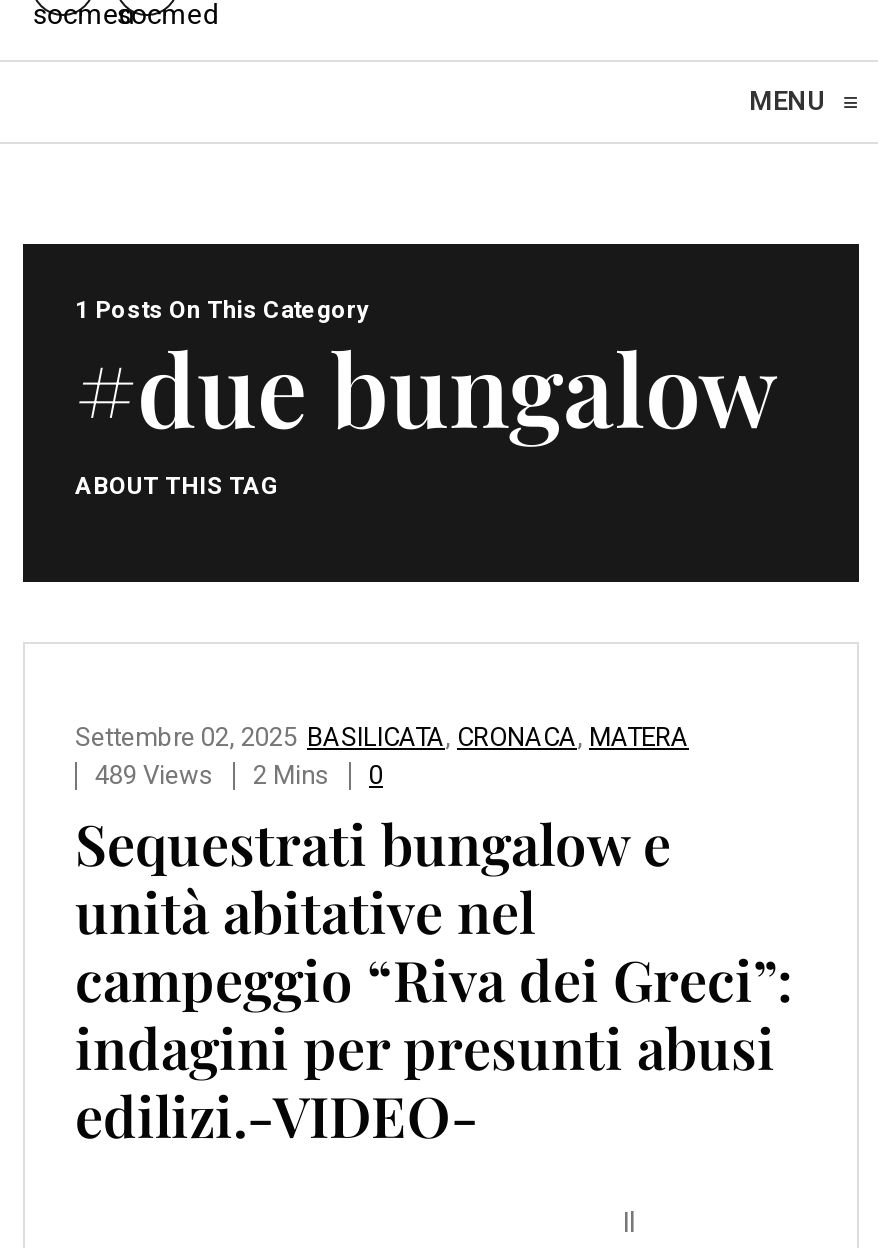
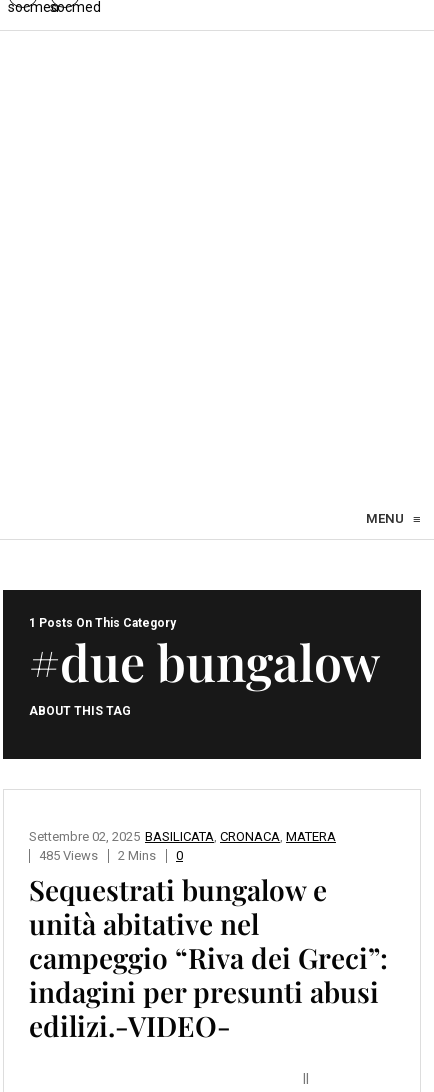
- 489 Views 2 Mins 0
+ 485 Views 2 Mins 0
